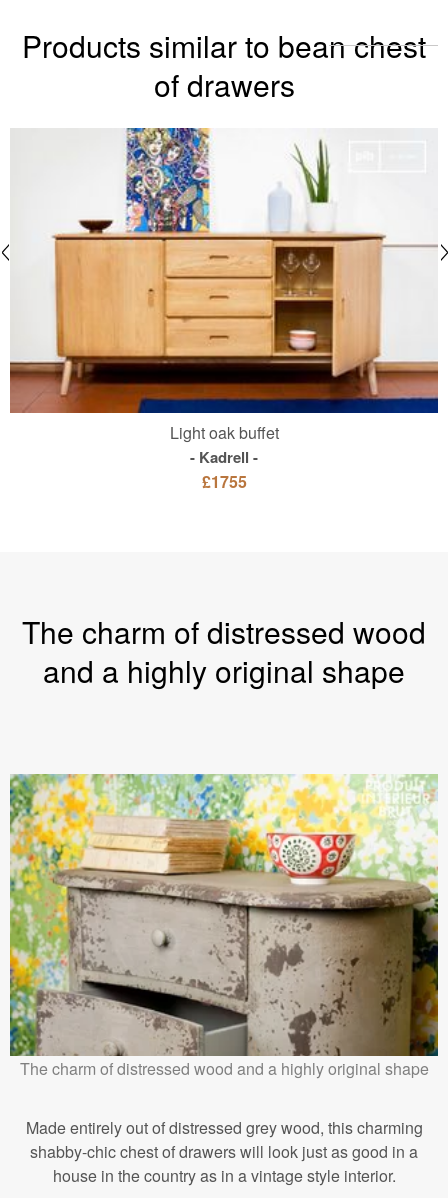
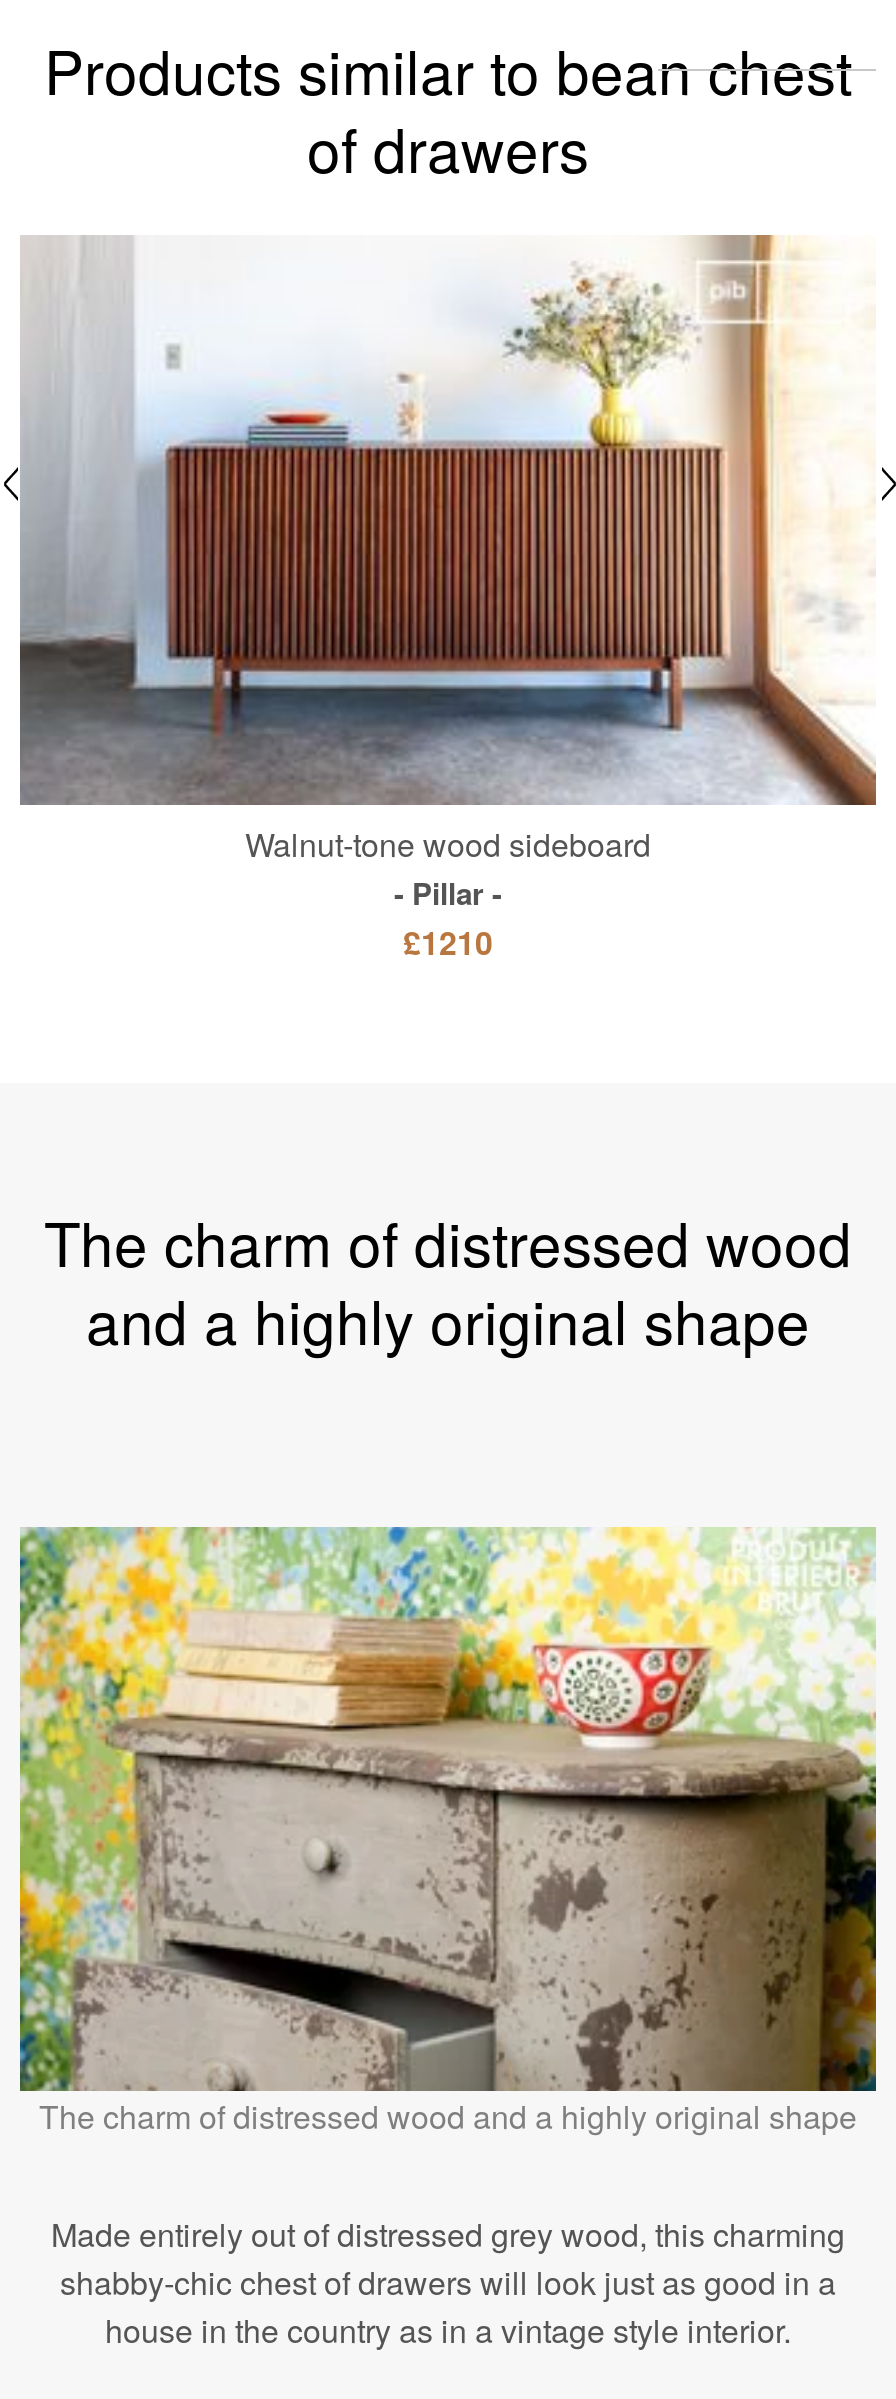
- [image]
- Light oak buffet
- Kadrell
- £1755
+ [image]
+ Walnut-tone wood sideboard
+ Pillar
+ £1210
